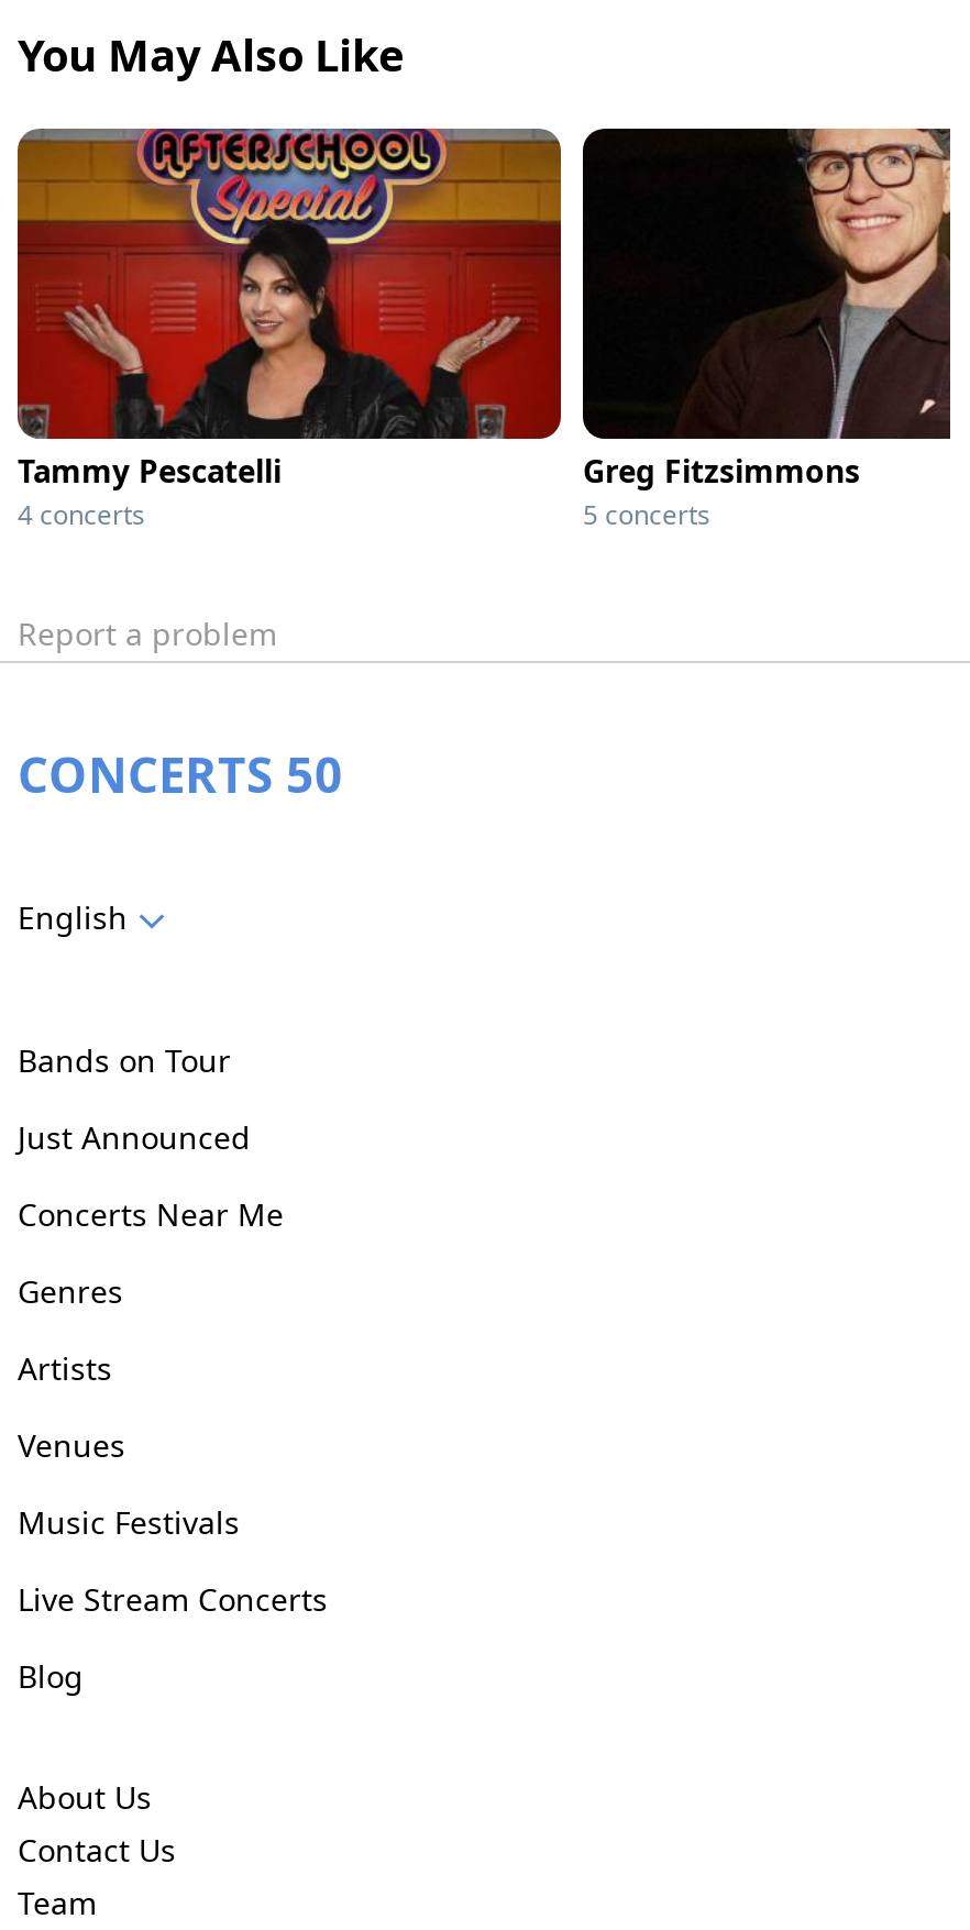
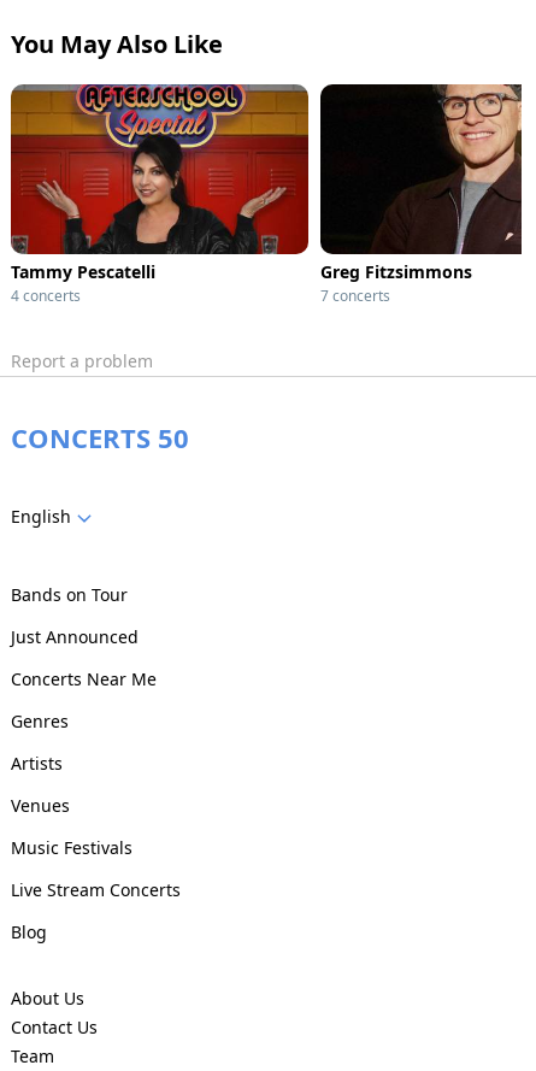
- 5 concerts
+ 7 concerts
